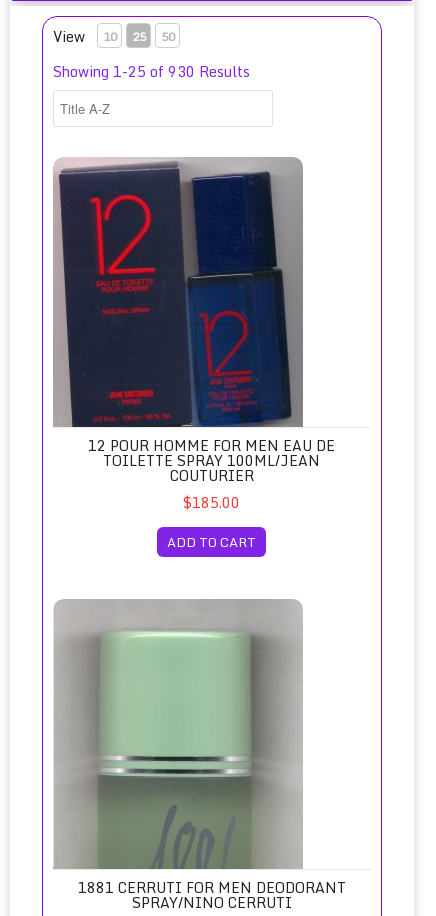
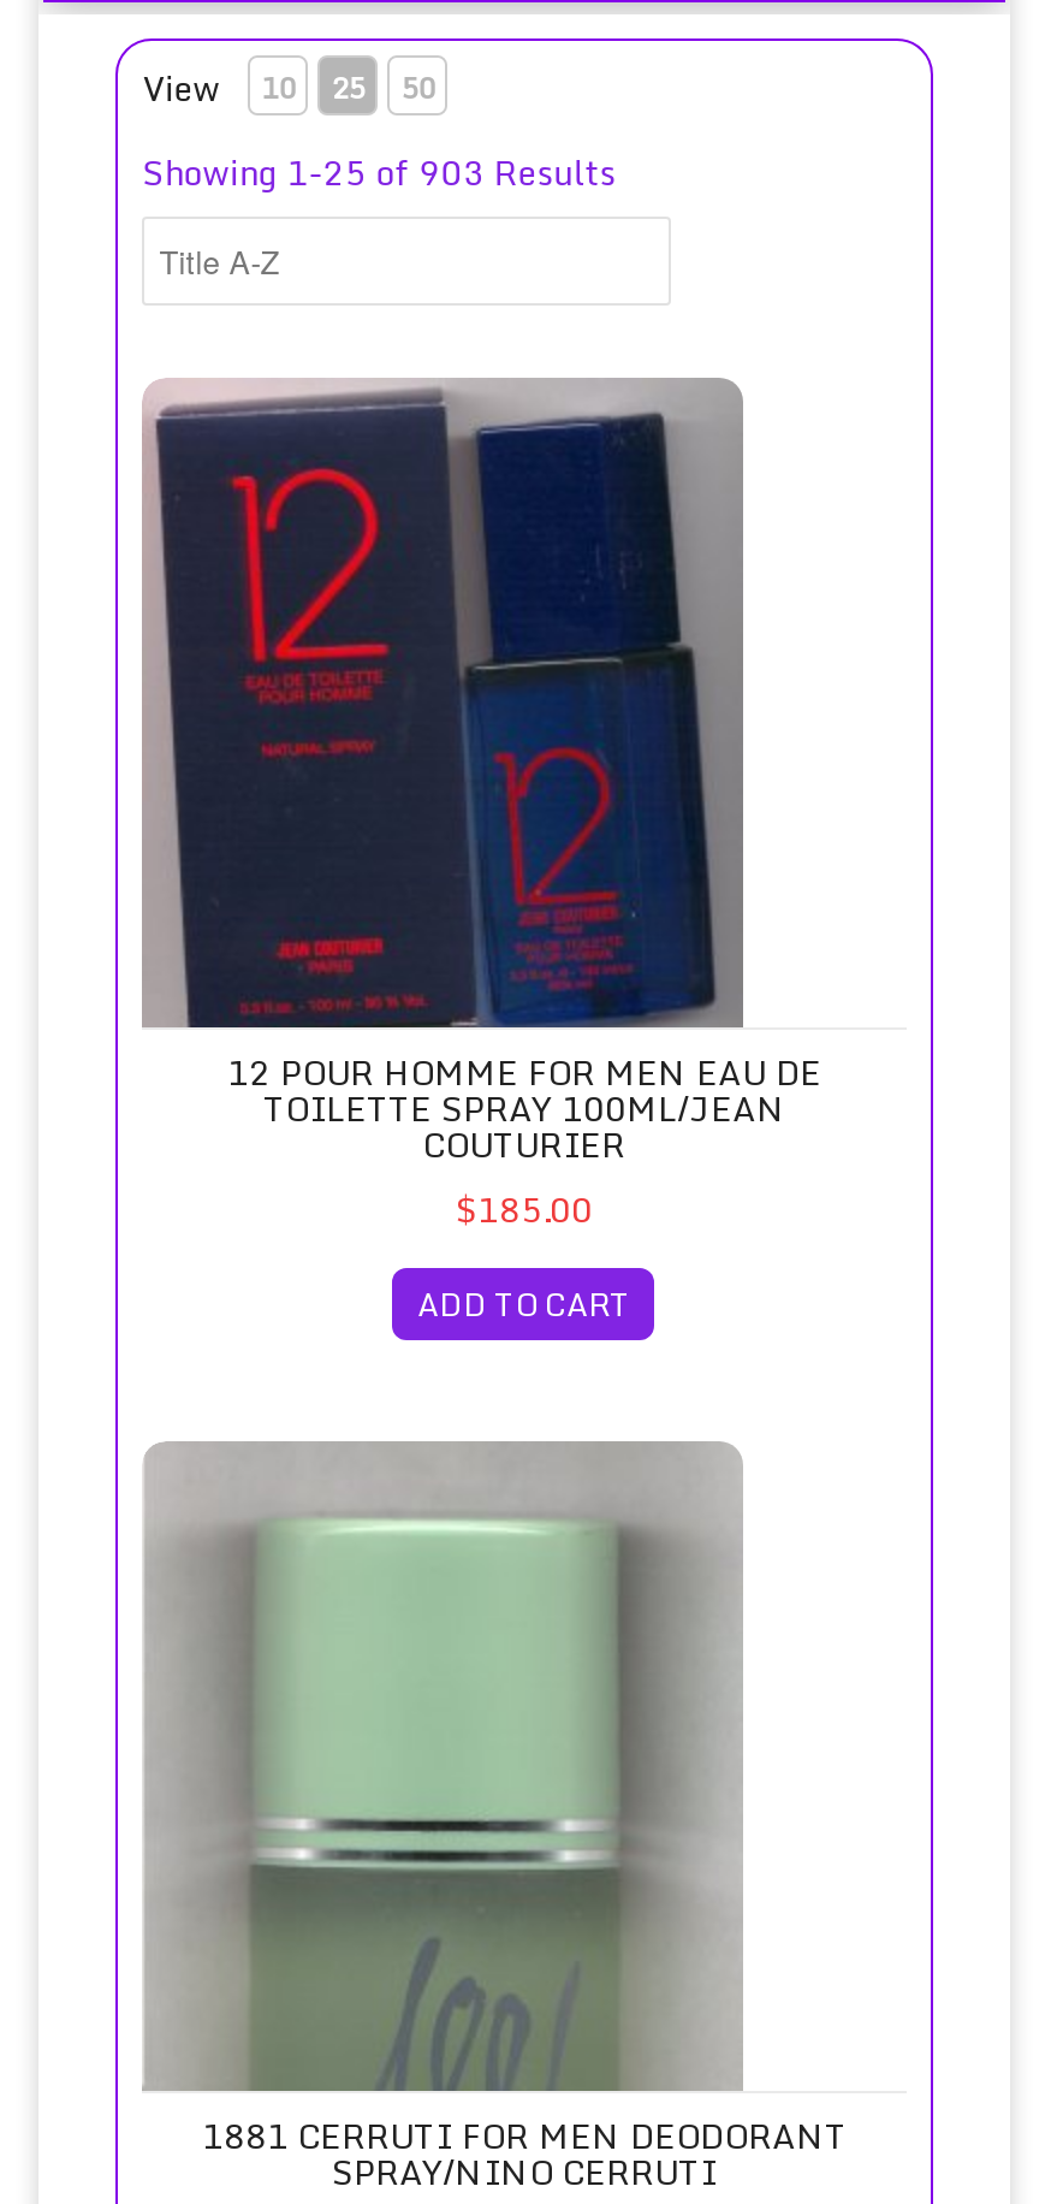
- Showing 1-25 of 930 Results
+ Showing 1-25 of 903 Results
